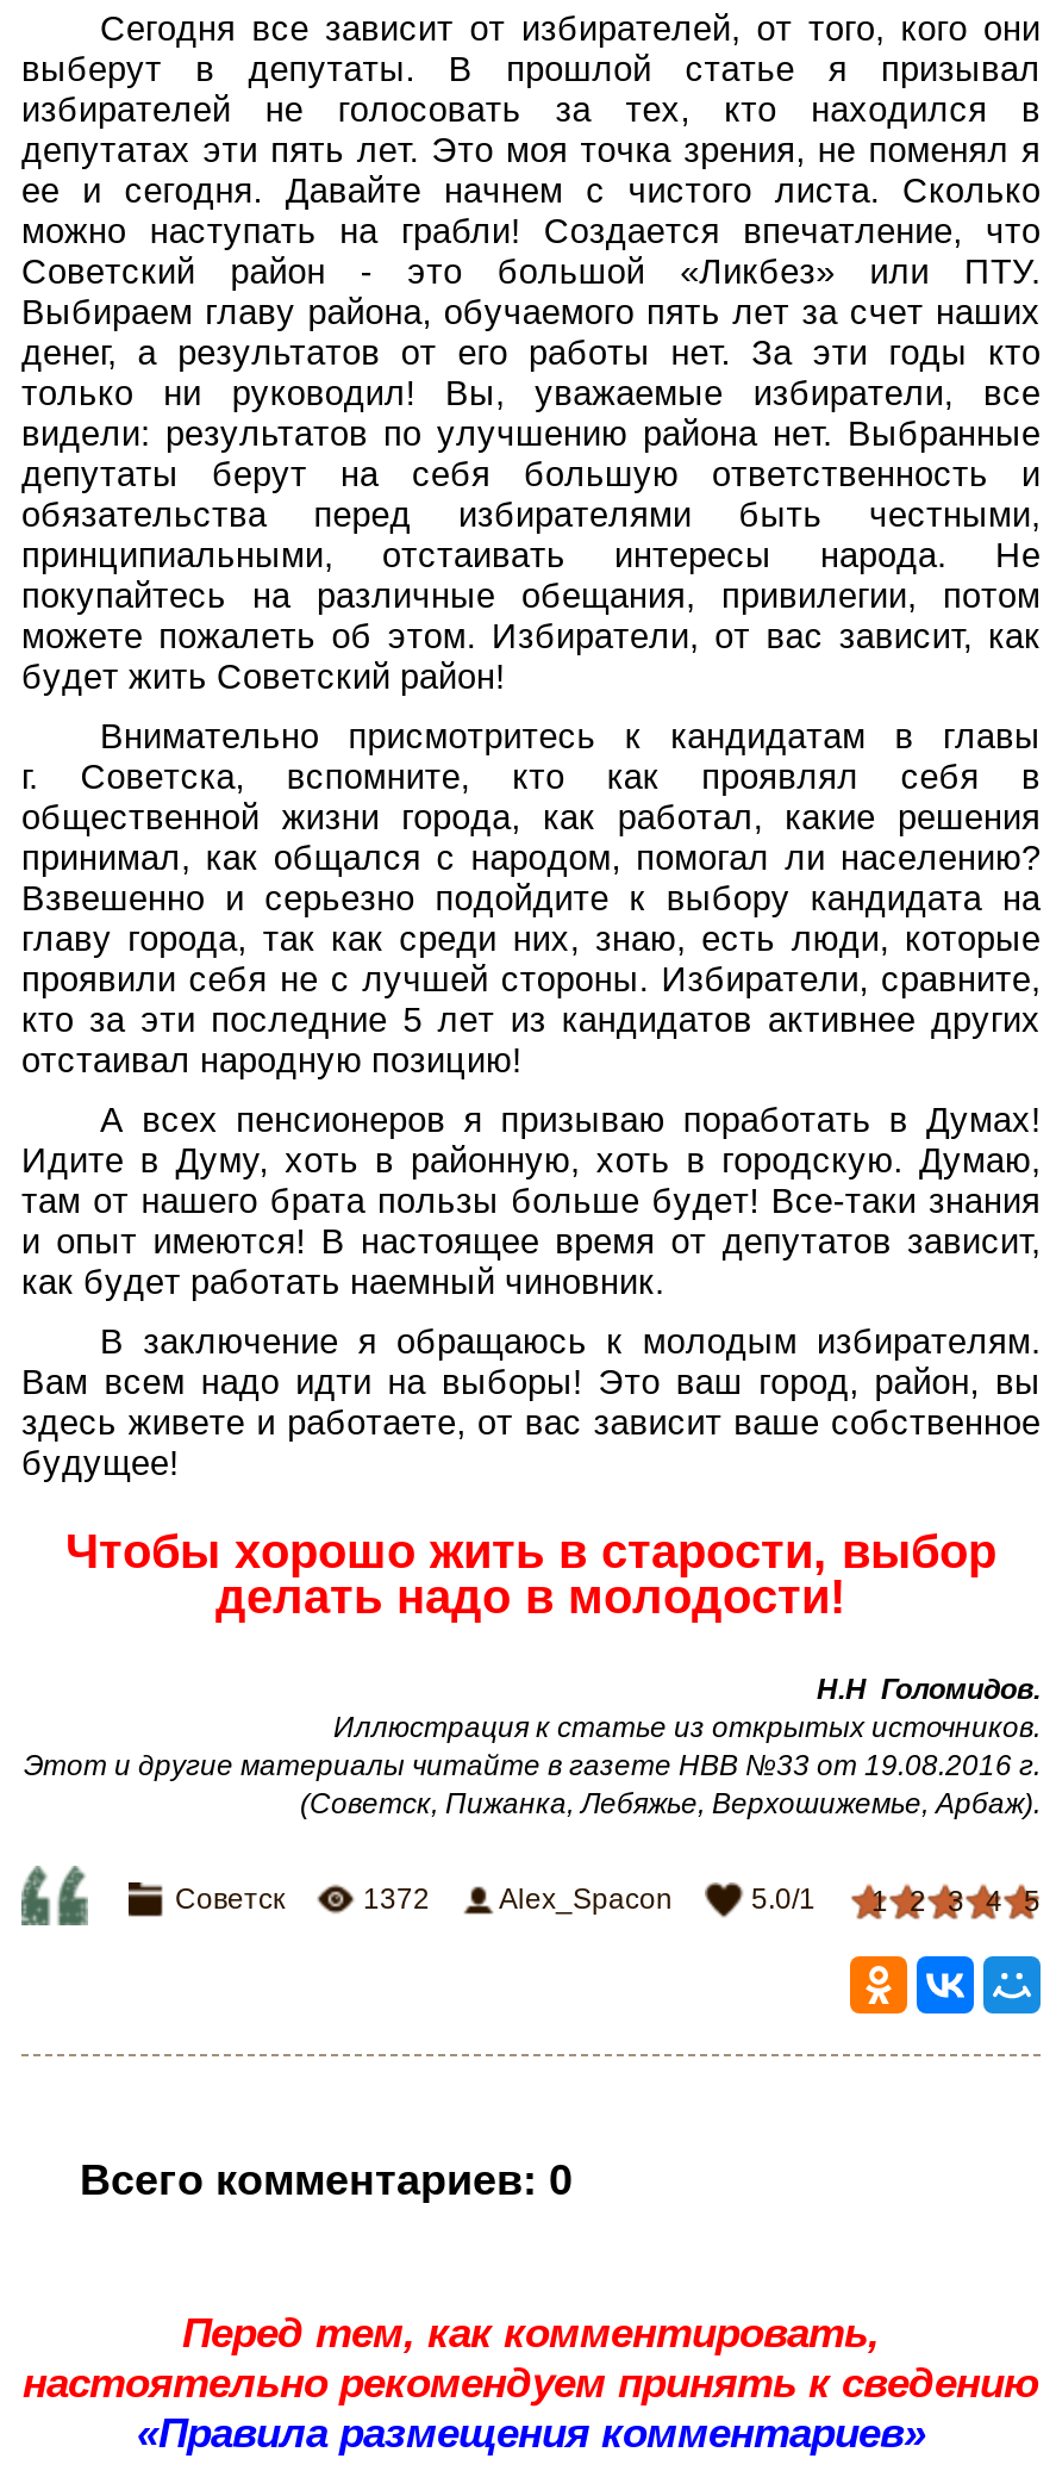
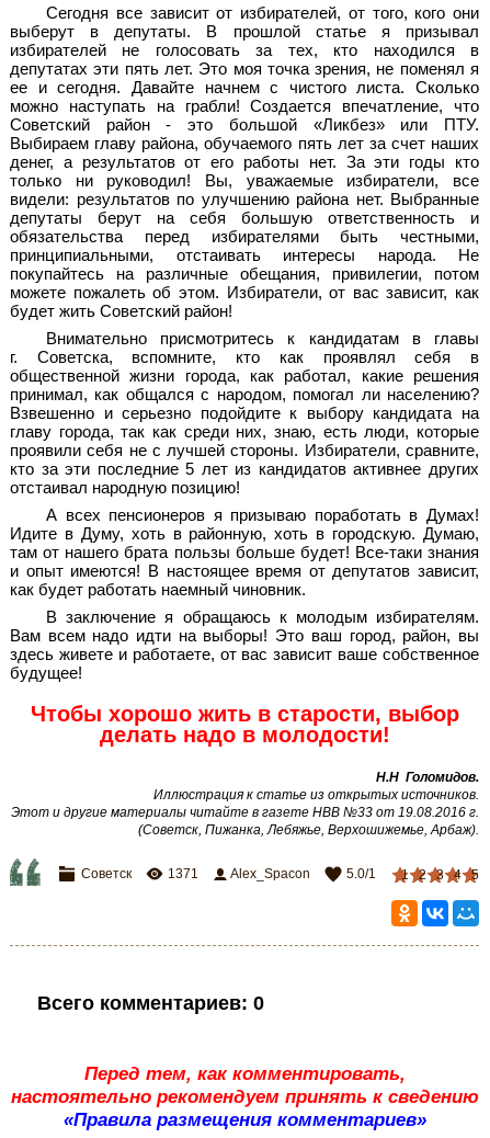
- 1372
+ 1371
